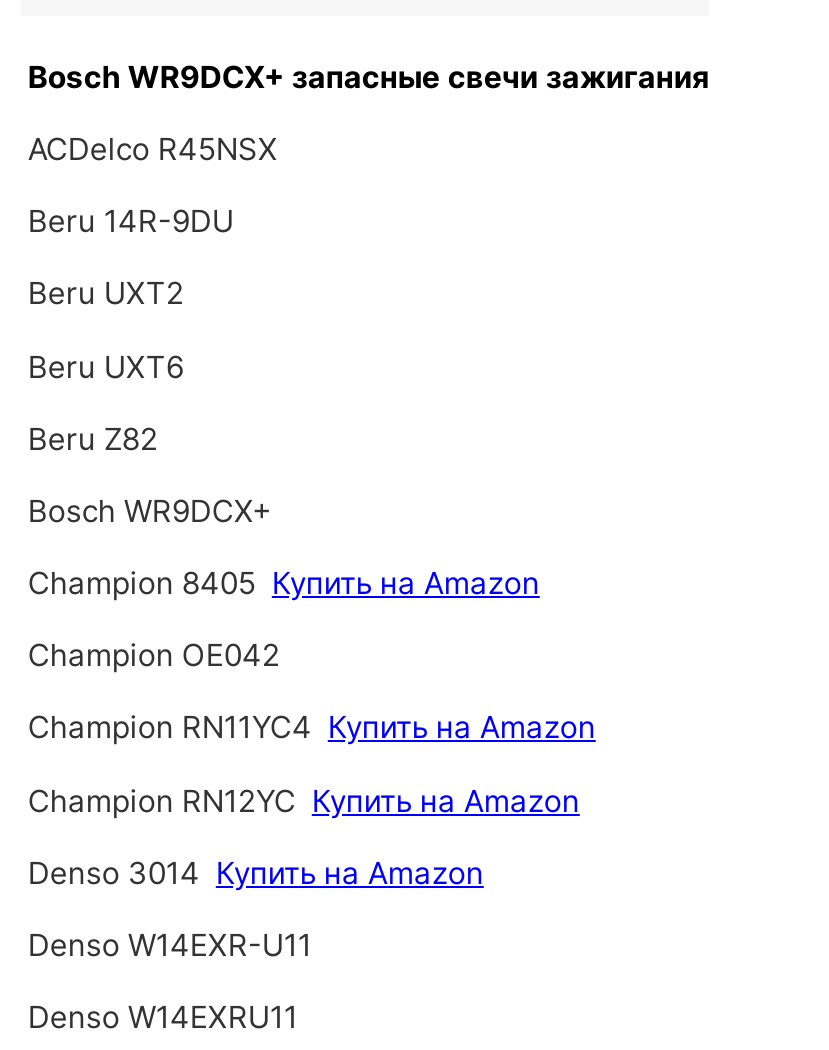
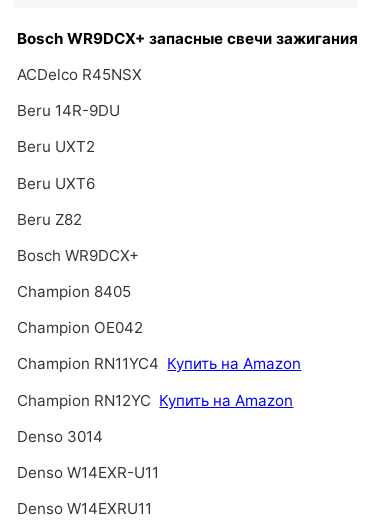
- Champion 8405 Купить на Amazon
+ Champion 8405

- Denso 3014 Купить на Amazon
+ Denso 3014
